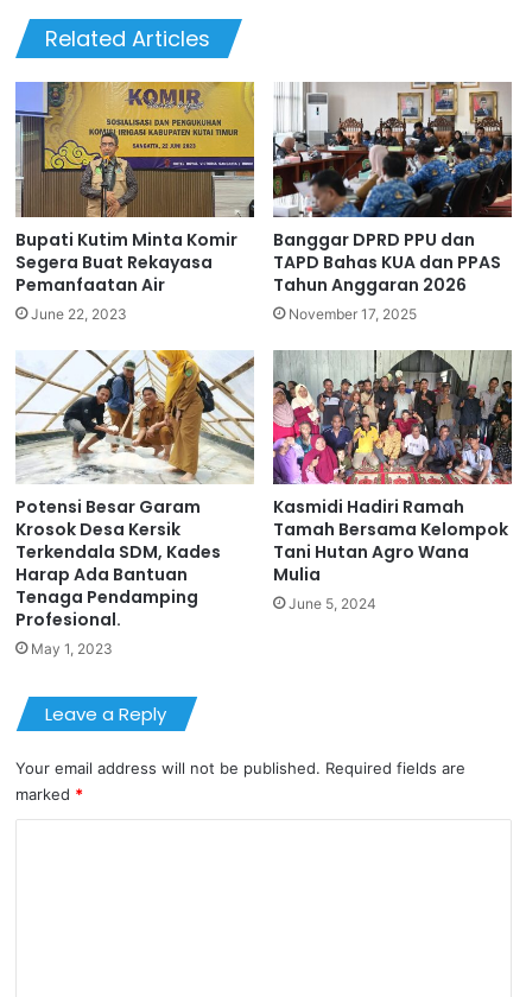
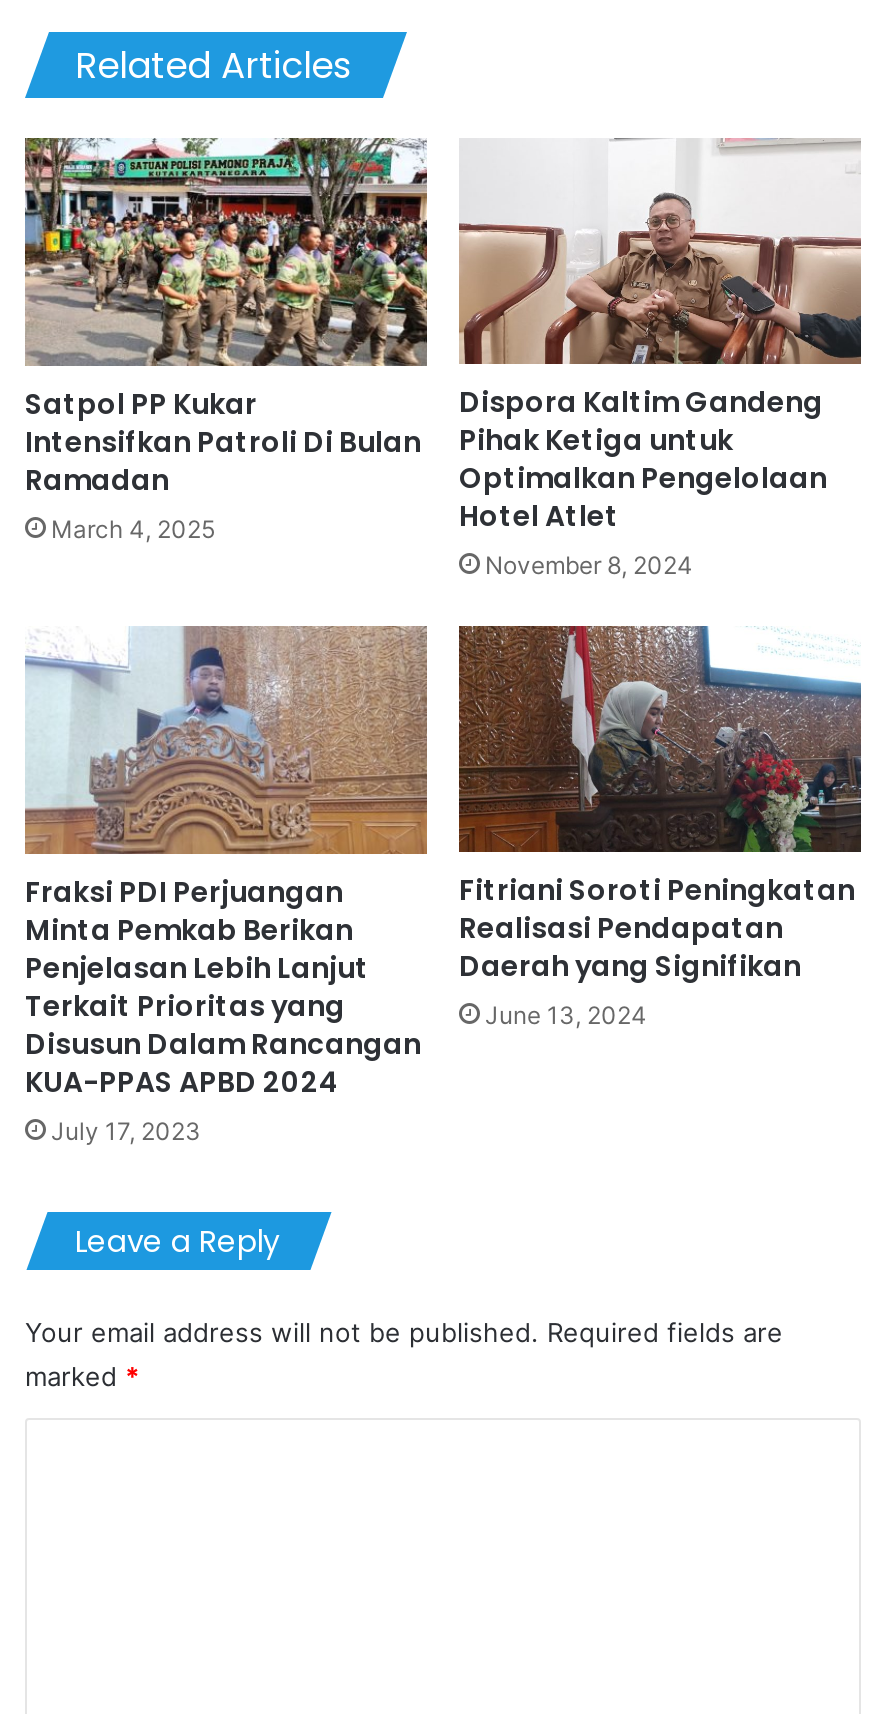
- [image]
- Bupati Kutim Minta Komir
- Segera Buat Rekayasa
- Pemanfaatan Air
- June 22, 2023
+ [image]
+ Satpol PP Kukar
+ Intensifkan Patroli Di Bulan
+ Ramadan
+ March 4, 2025

- [image]
- Banggar DPRD PPU dan
- TAPD Bahas KUA dan PPAS
- Tahun Anggaran 2026
- November 17, 2025
+ [image]
+ Dispora Kaltim Gandeng
+ Pihak Ketiga untuk
+ Optimalkan Pengelolaan
+ Hotel Atlet
+ November 8, 2024

- [image]
- Potensi Besar Garam
- Krosok Desa Kersik
- Terkendala SDM, Kades
- Harap Ada Bantuan
- Tenaga Pendamping
- Profesional.
- May 1, 2023
+ [image]
+ Fraksi PDI Perjuangan
+ Minta Pemkab Berikan
+ Penjelasan Lebih Lanjut
+ Terkait Prioritas yang
+ Disusun Dalam Rancangan
+ KUA-PPAS APBD 2024
+ July 17, 2023

- [image]
- Kasmidi Hadiri Ramah
- Tamah Bersama Kelompok
- Tani Hutan Agro Wana
- Mulia
- June 5, 2024
+ [image]
+ Fitriani Soroti Peningkatan
+ Realisasi Pendapatan
+ Daerah yang Signifikan
+ June 13, 2024
